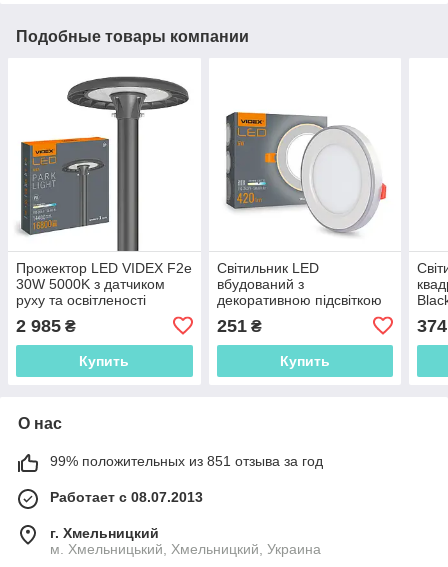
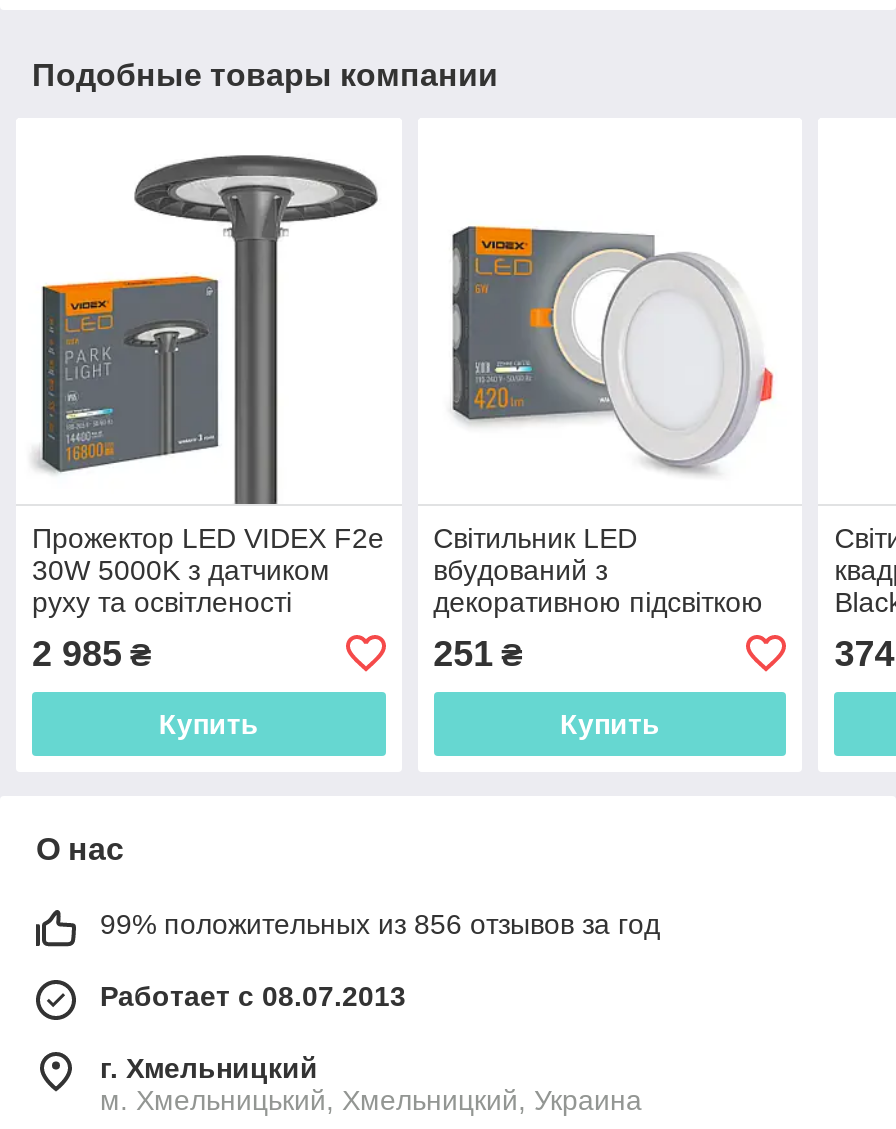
- 99% положительных из 851 отзыва за год
+ 99% положительных из 856 отзывов за год
